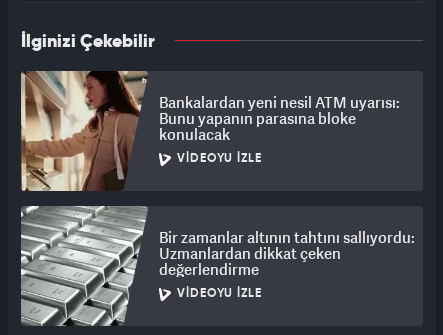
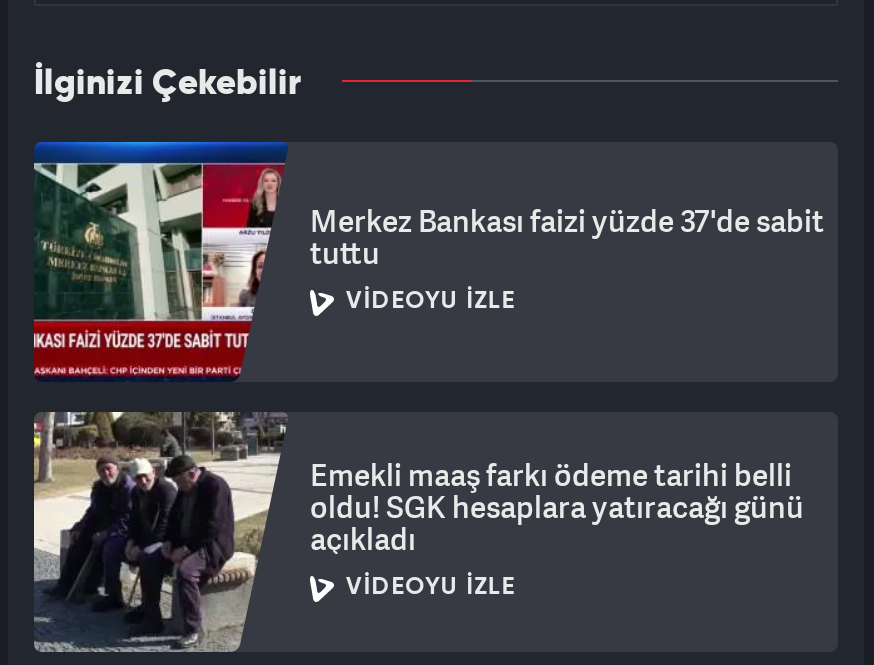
- [image]
- Bankalardan yeni nesil ATM uyarısı:
- Bunu yapanın parasına bloke
- konulacak
+ [image]
+ Merkez Bankası faizi yüzde 37'de sabit
+ tuttu

- [image]
- Bir zamanlar altının tahtını sallıyordu:
- Uzmanlardan dikkat çeken
- değerlendirme
+ [image]
+ Emekli maaş farkı ödeme tarihi belli
+ oldu! SGK hesaplara yatıracağı günü
+ açıkladı
